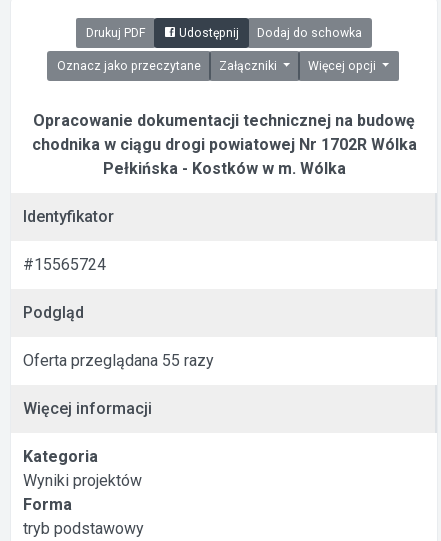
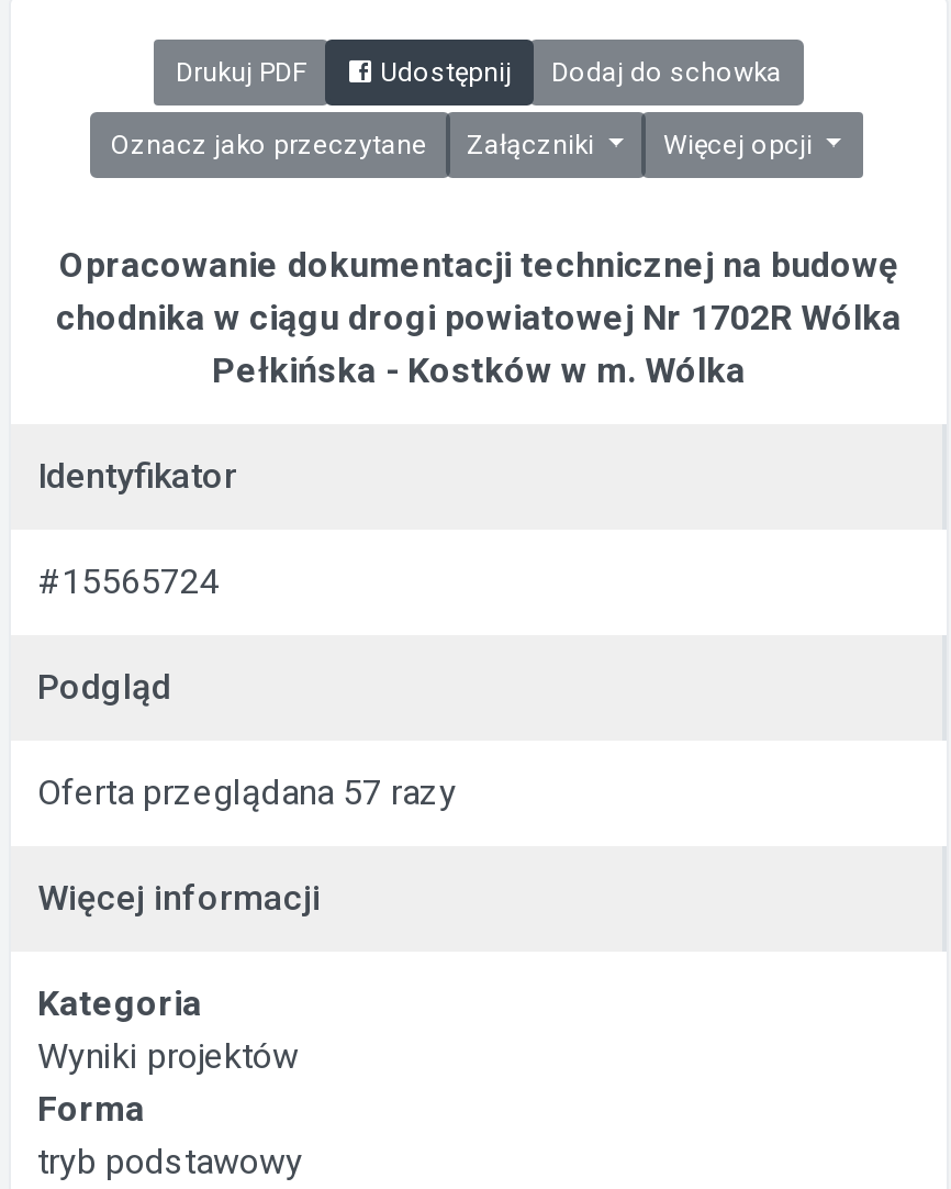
- Oferta przeglądana 55 razy
+ Oferta przeglądana 57 razy
